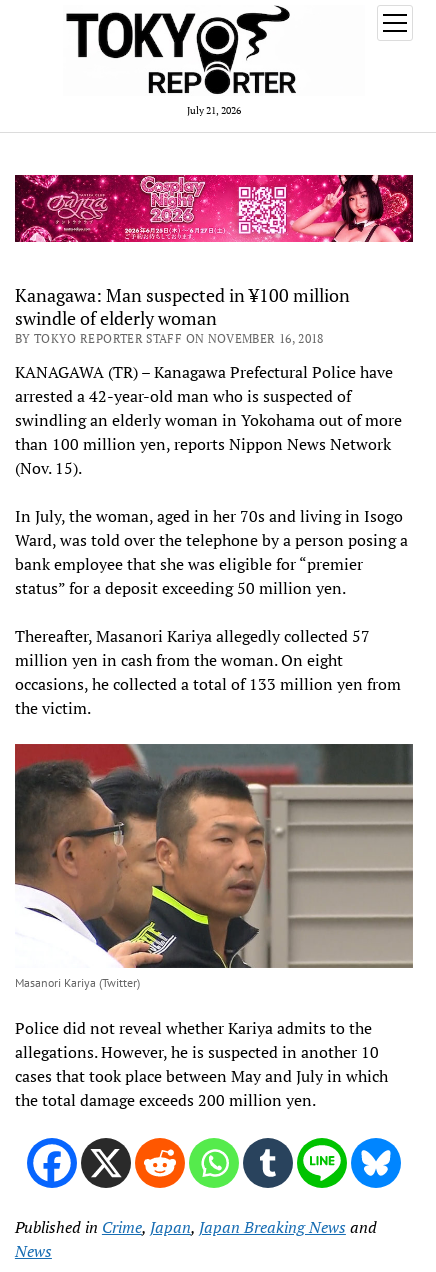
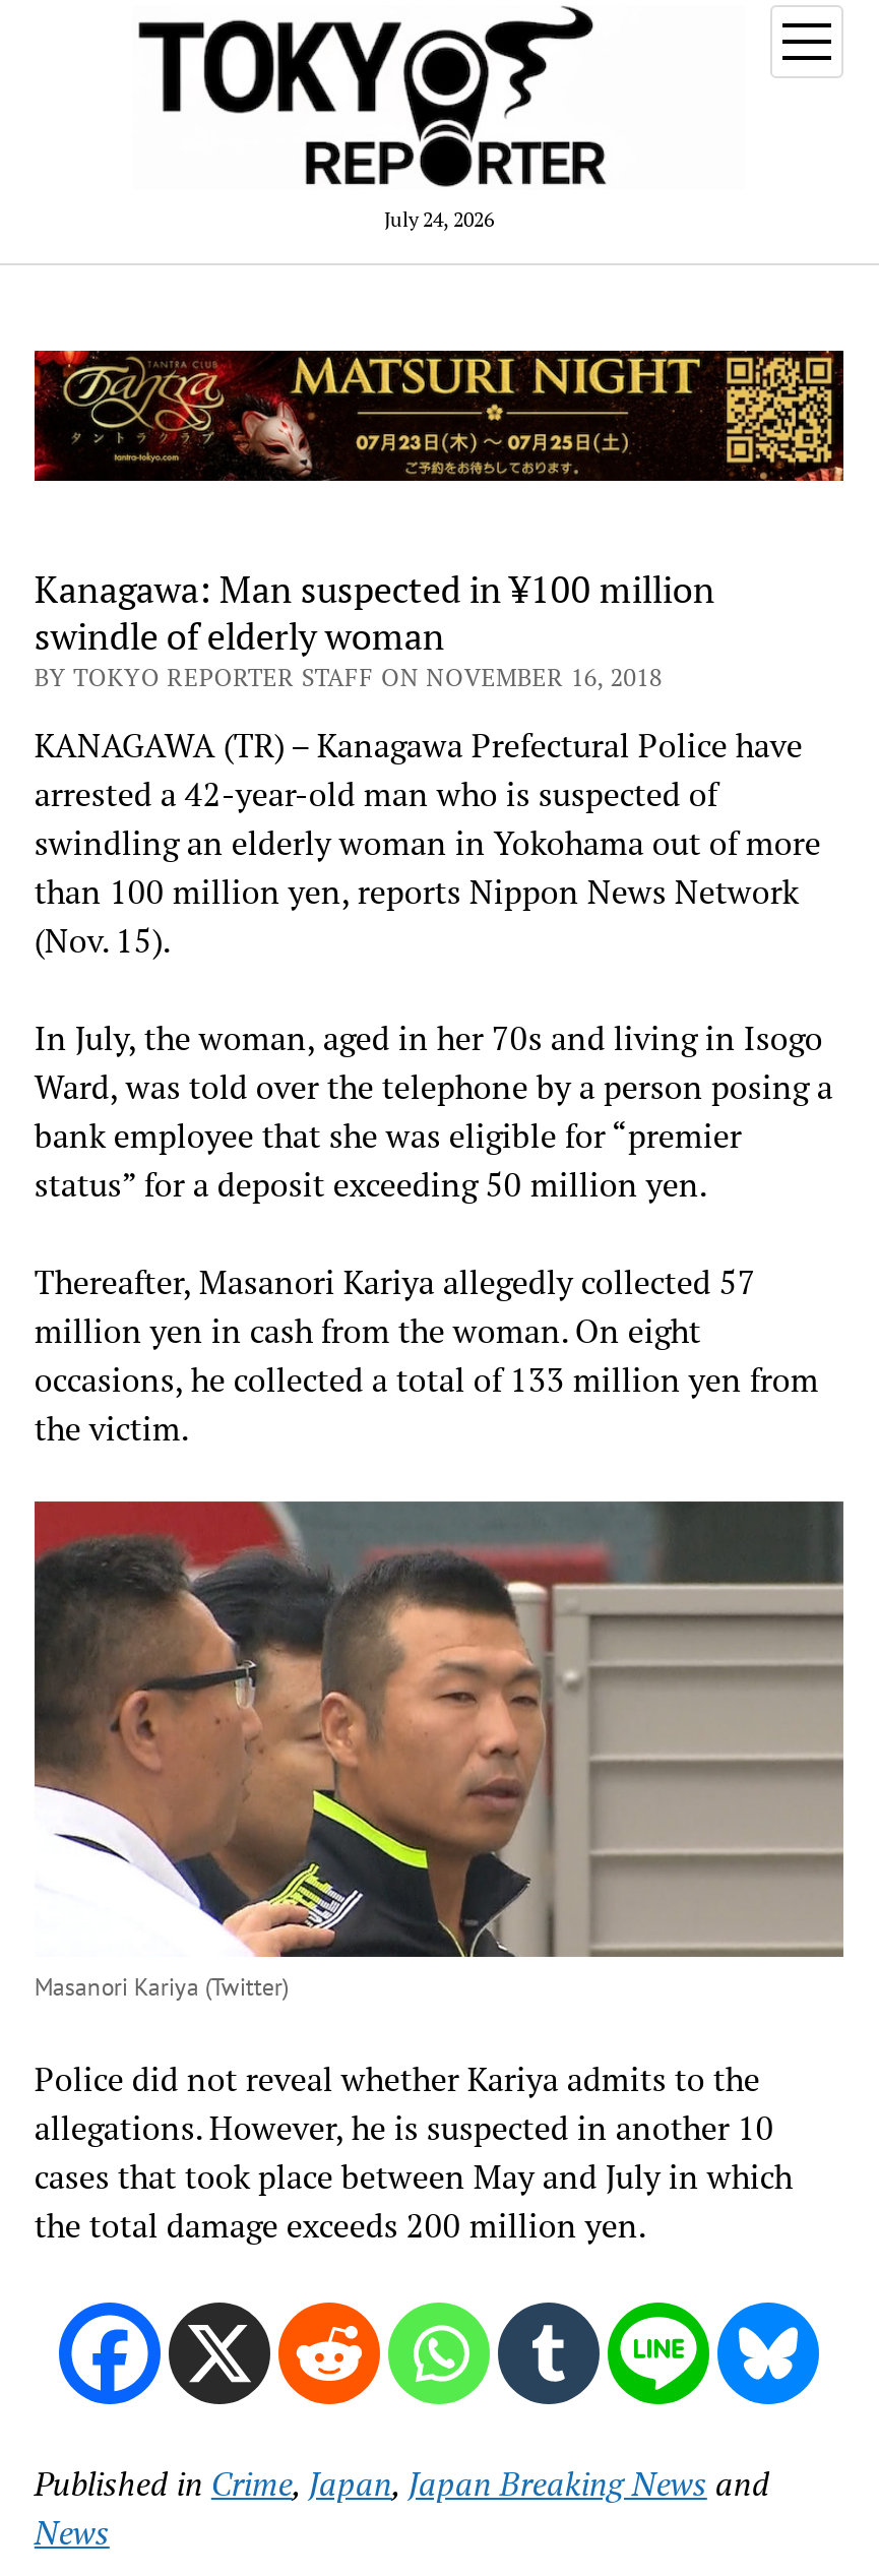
- July 21, 2026
+ July 24, 2026

- [image]
+ [image]
